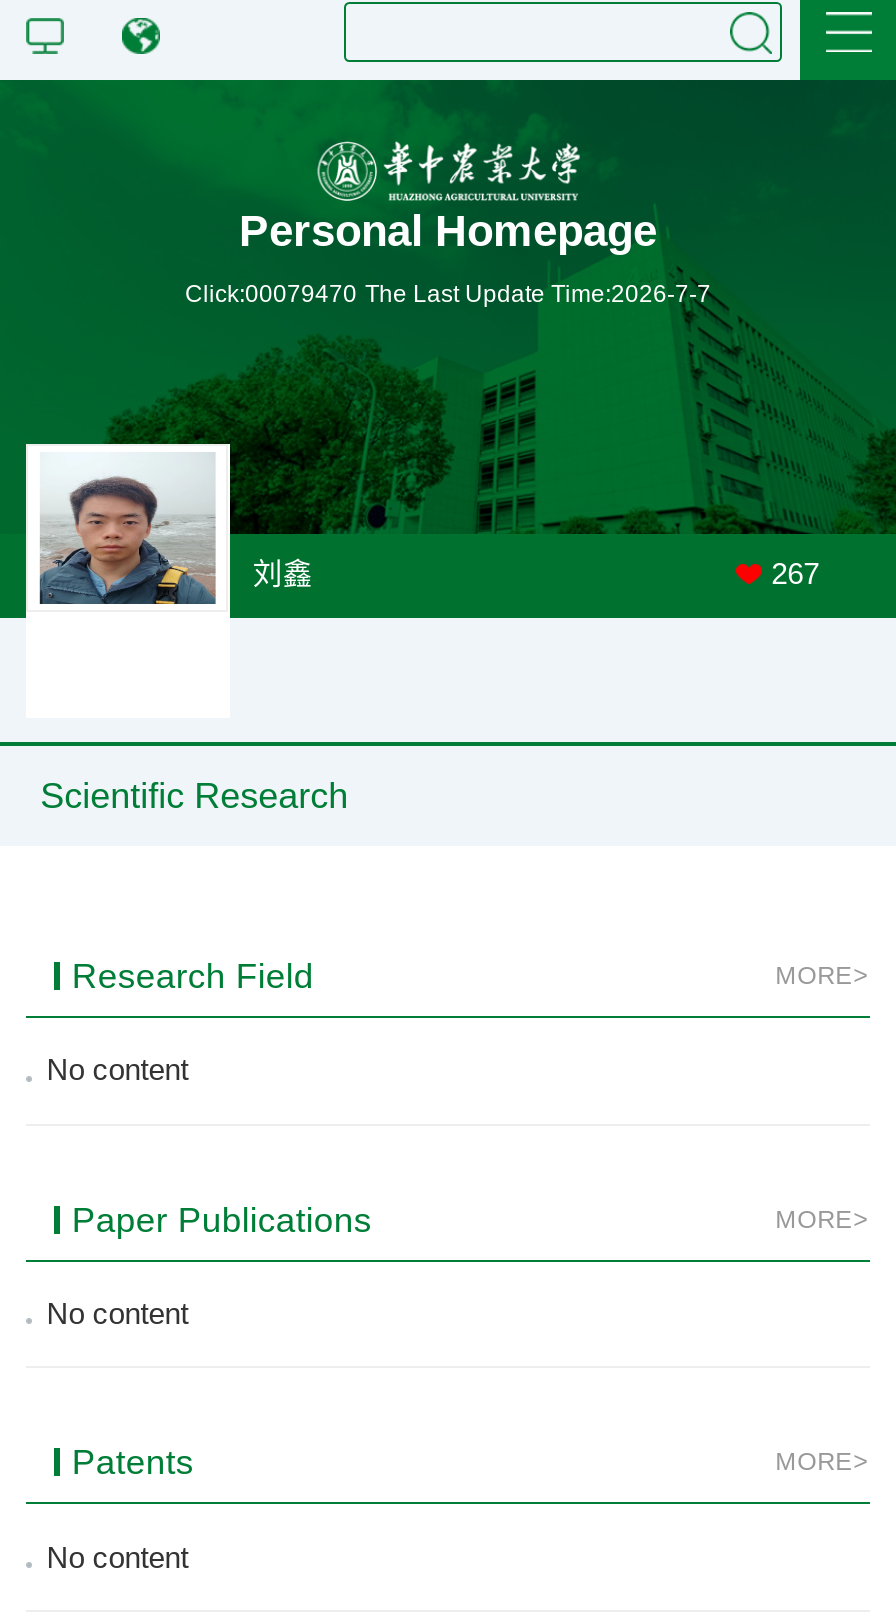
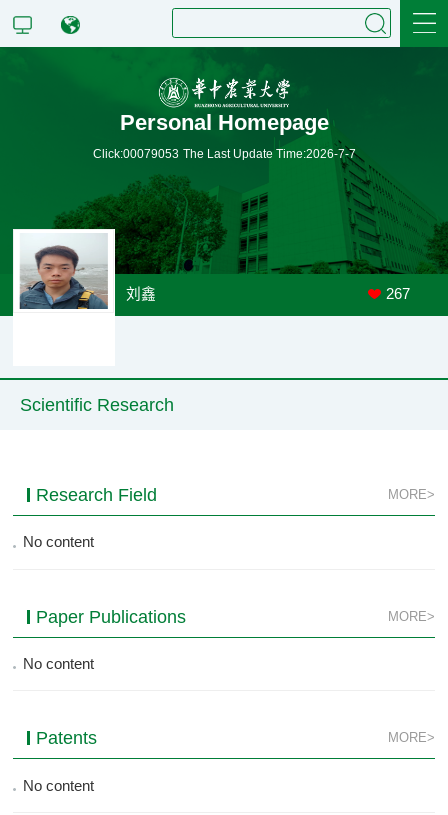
- Click:00079470 The Last Update Time:2026-7-7
+ Click:00079053 The Last Update Time:2026-7-7
